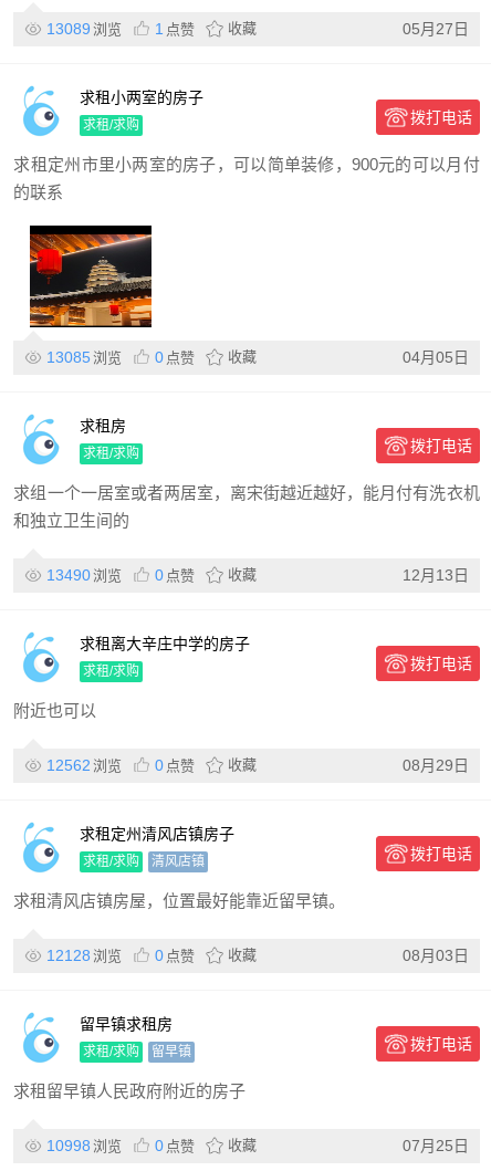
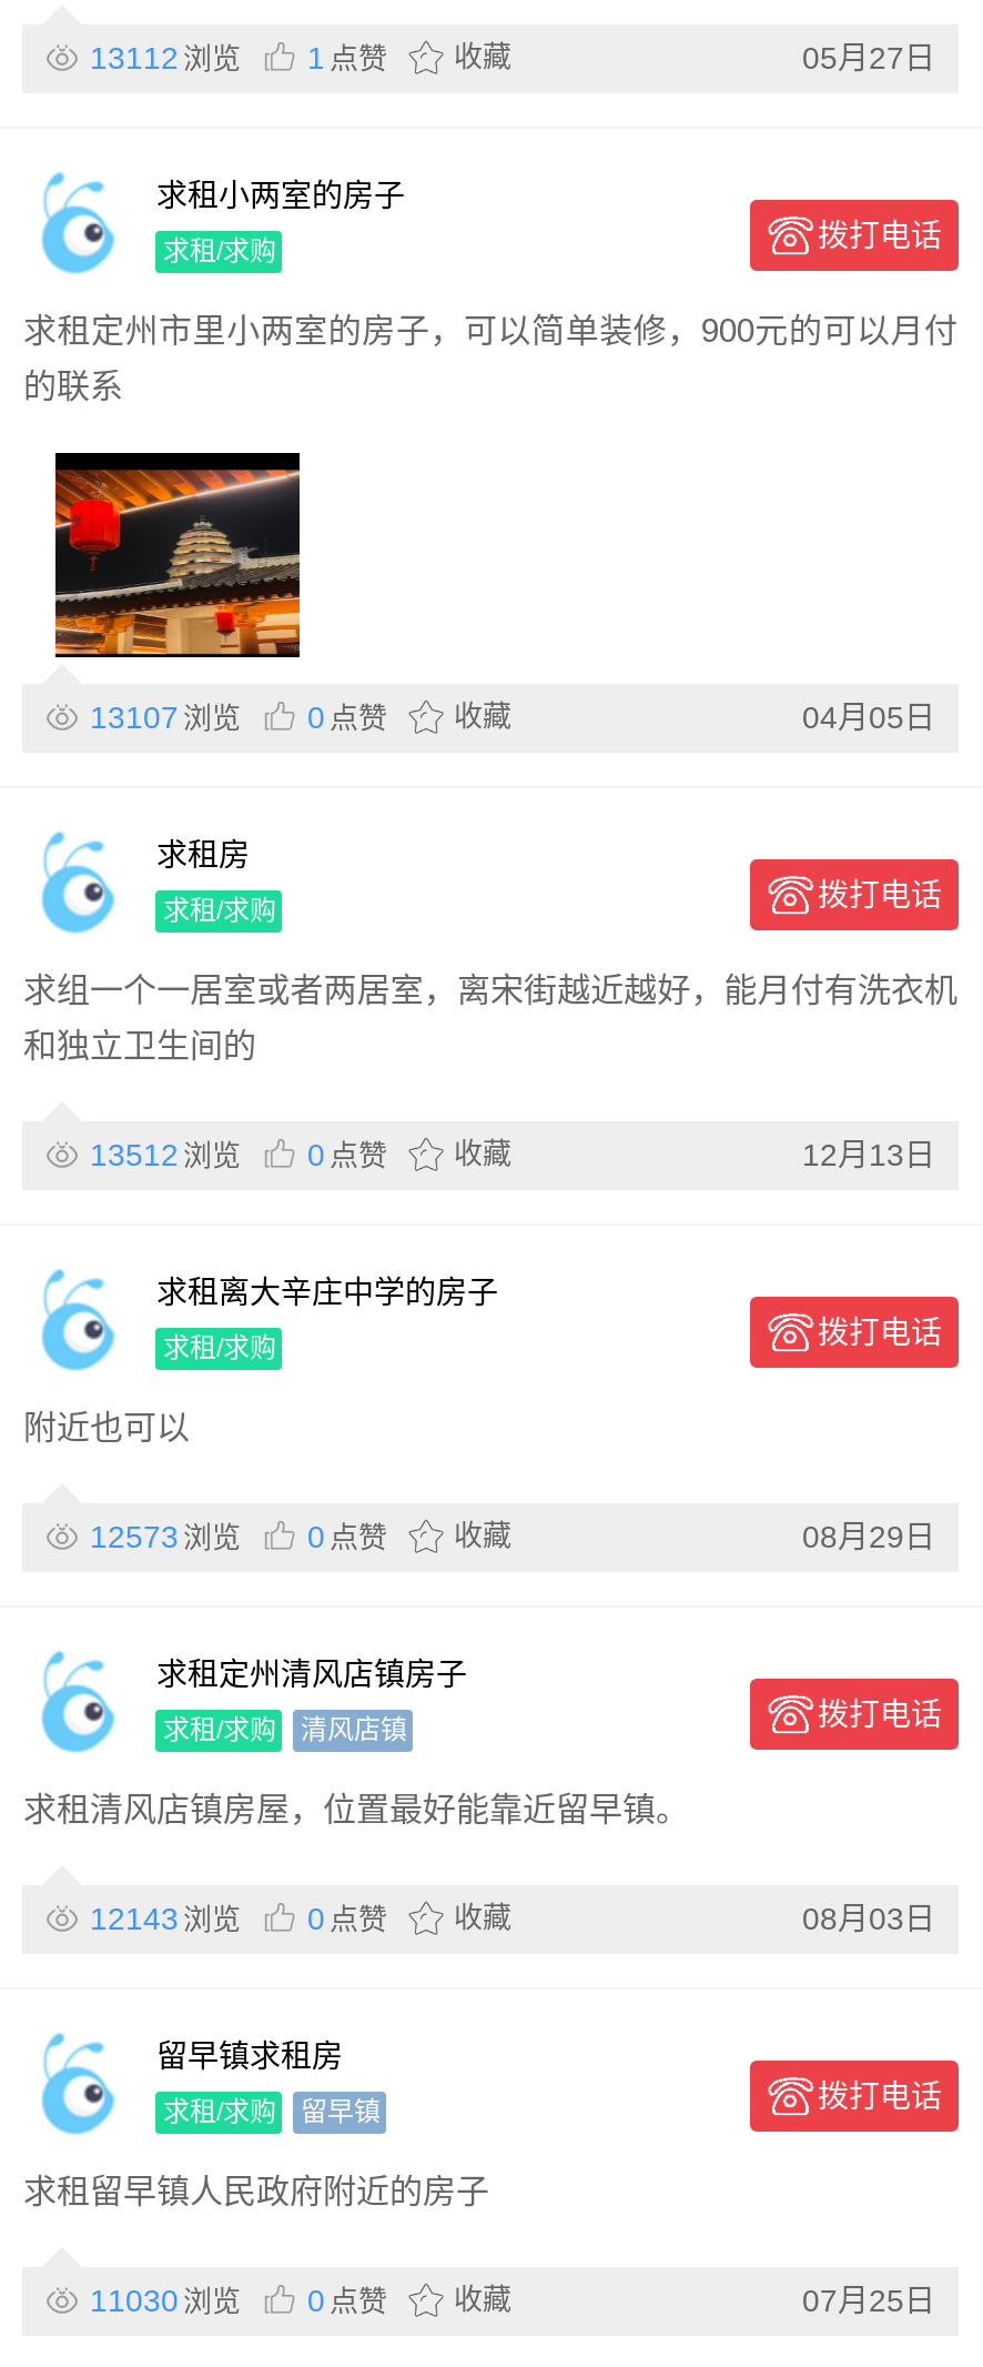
- 13089 浏览 1 点赞 收藏
+ 13112 浏览 1 点赞 收藏

- 13085 浏览 0 点赞 收藏
+ 13107 浏览 0 点赞 收藏

- 13490 浏览 0 点赞 收藏
+ 13512 浏览 0 点赞 收藏

- 12562 浏览 0 点赞 收藏
+ 12573 浏览 0 点赞 收藏

- 12128 浏览 0 点赞 收藏
+ 12143 浏览 0 点赞 收藏

- 10998 浏览 0 点赞 收藏
+ 11030 浏览 0 点赞 收藏
